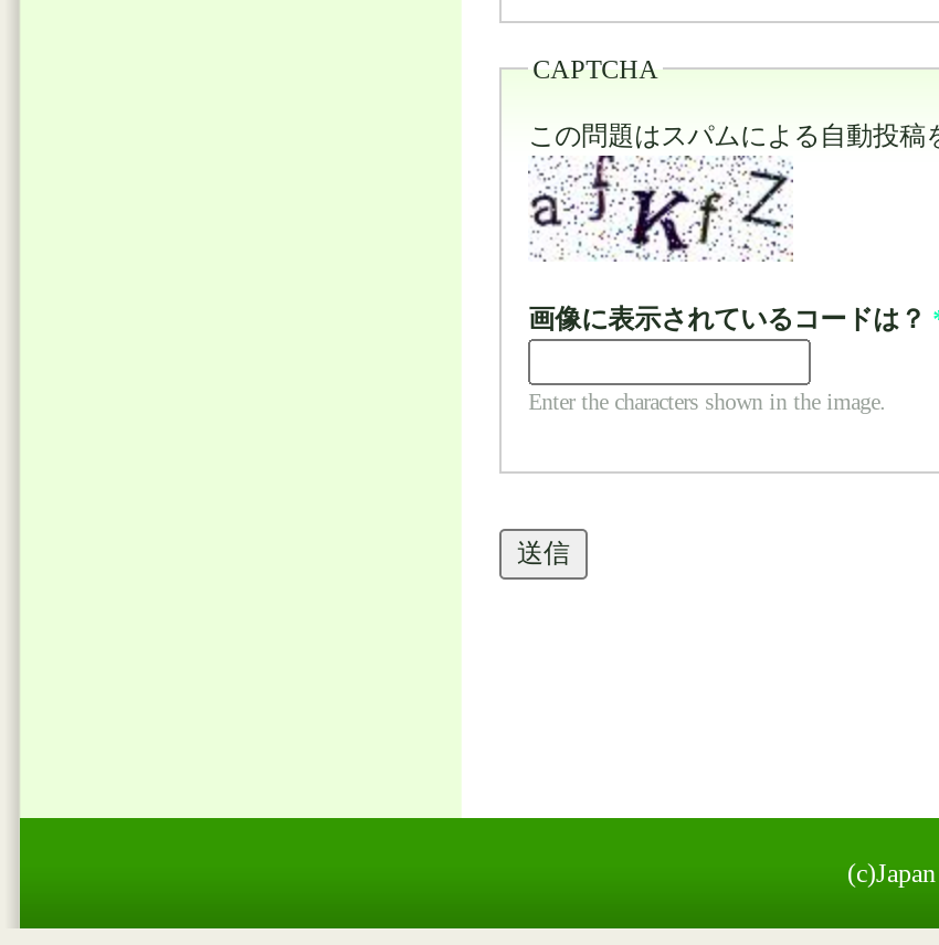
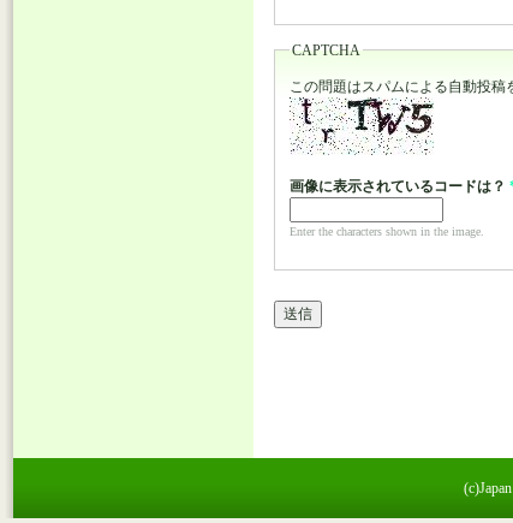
- [image]
+ [image]
